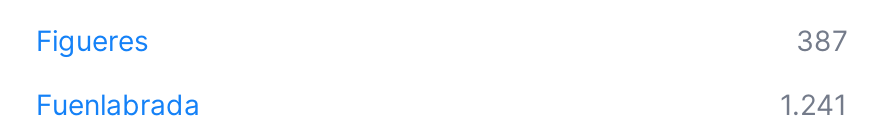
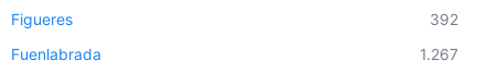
- 387
+ 392

- 1.241
+ 1.267
